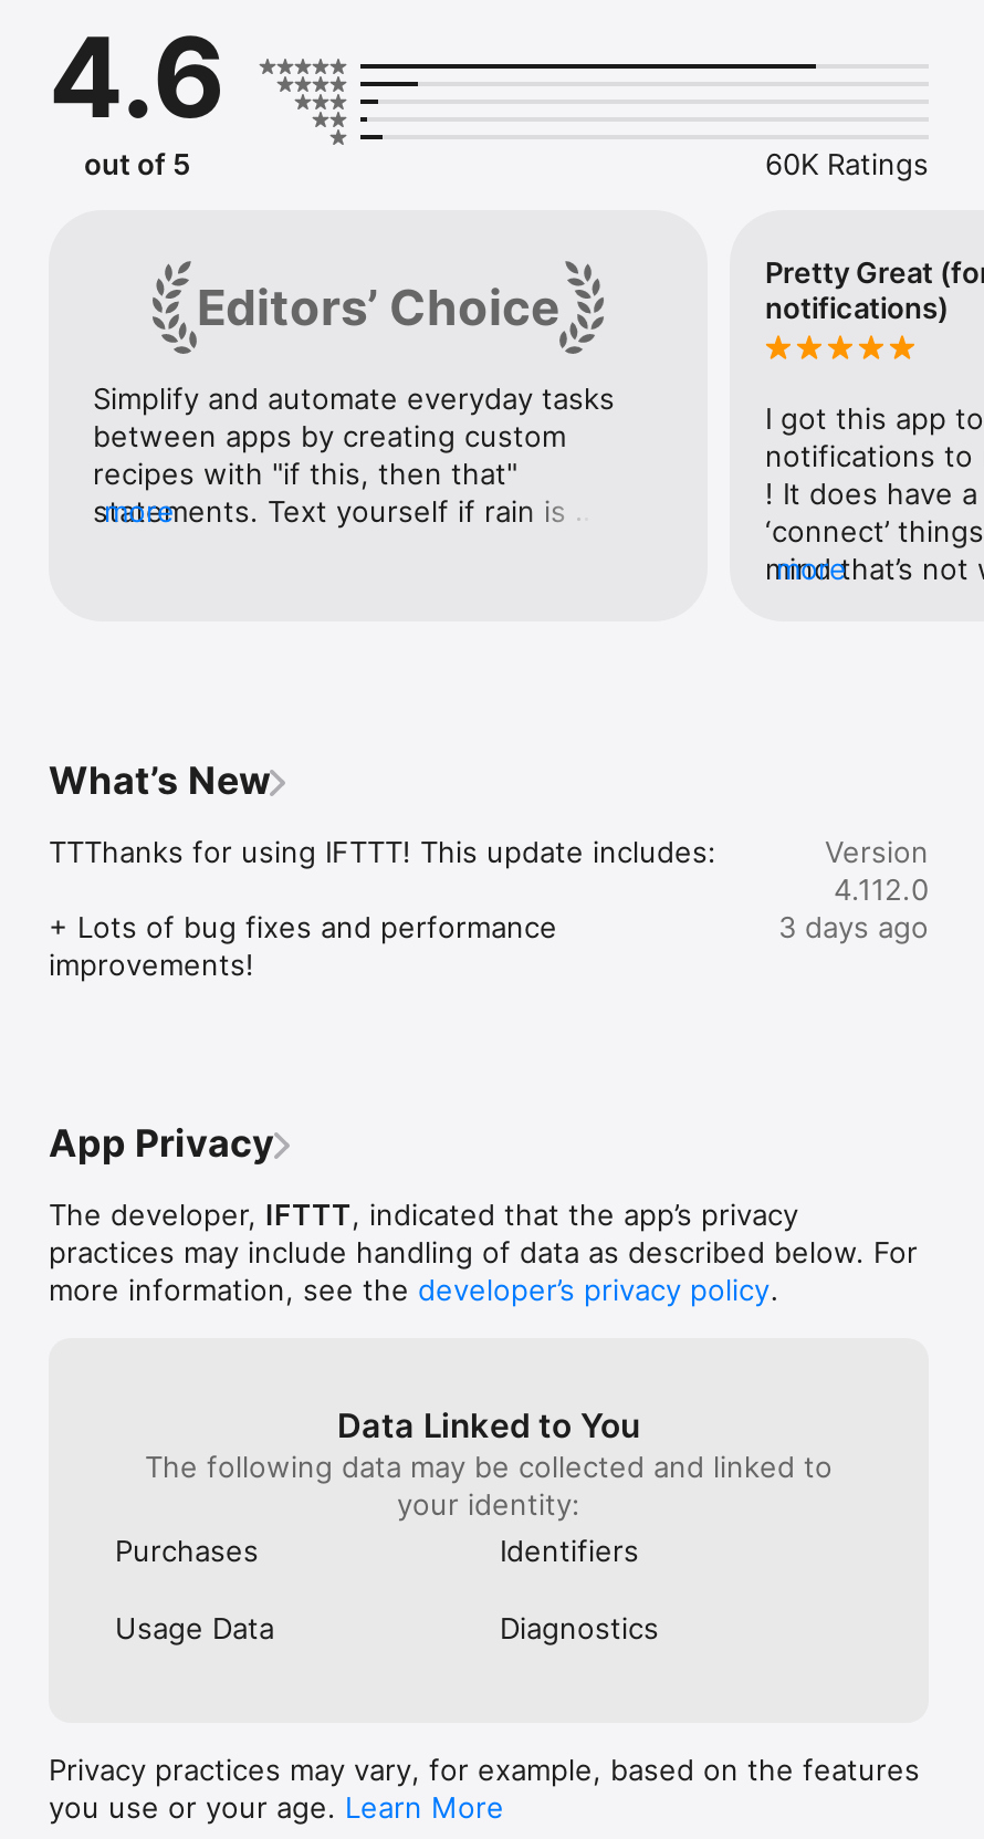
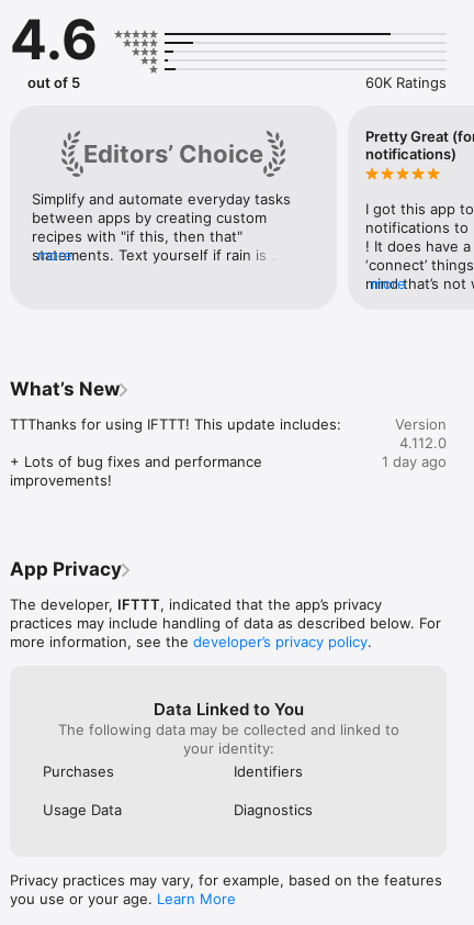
- 3 days ago
+ 1 day ago
